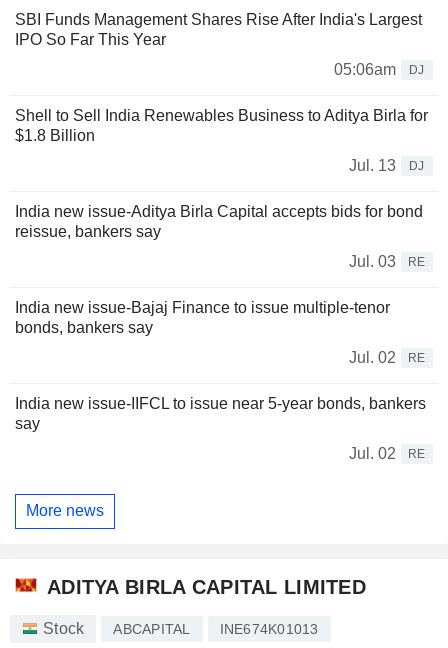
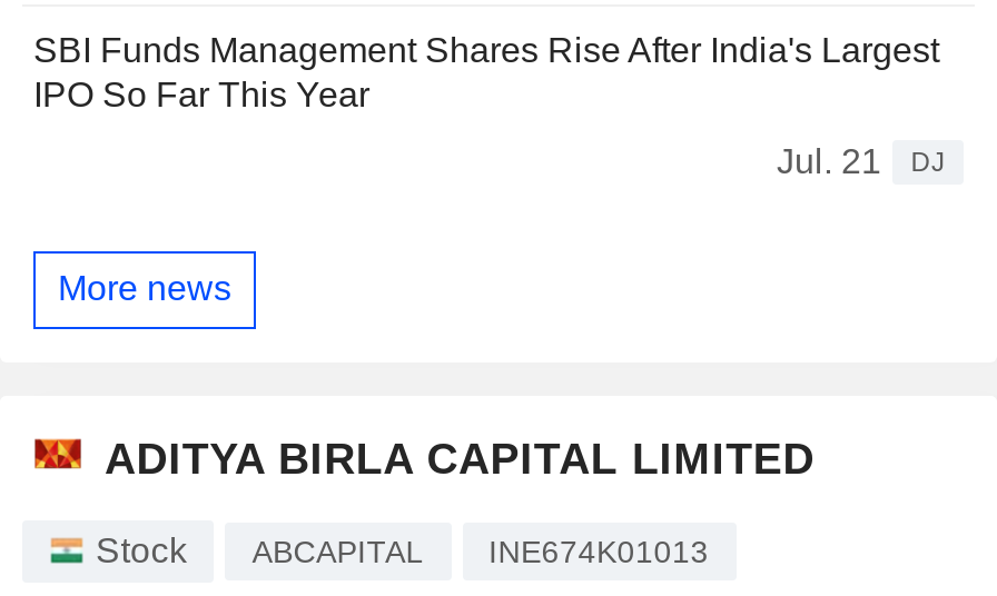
- 05:06am DJ
+ Jul. 21 DJ

- Shell to Sell India Renewables Business to Aditya Birla for
- $1.8 Billion
- Jul. 13
- DJ
- India new issue-Aditya Birla Capital accepts bids for bond
- reissue, bankers say
- Jul. 03
- RE
- India new issue-Bajaj Finance to issue multiple-tenor
- bonds, bankers say
- Jul. 02
- RE
- India new issue-IIFCL to issue near 5-year bonds, bankers
- say
- Jul. 02
- RE
